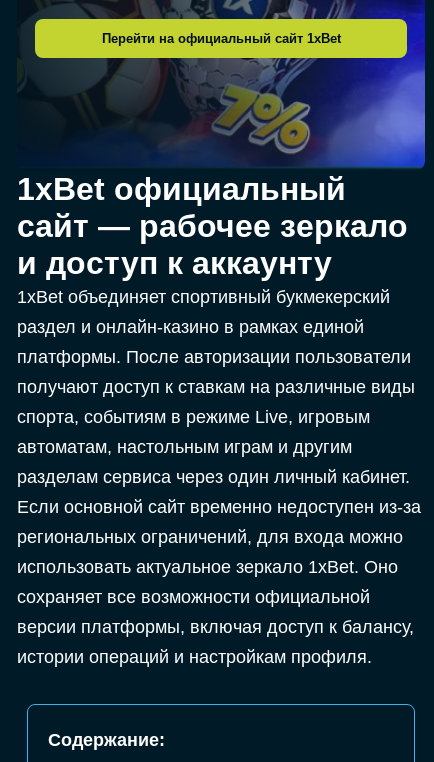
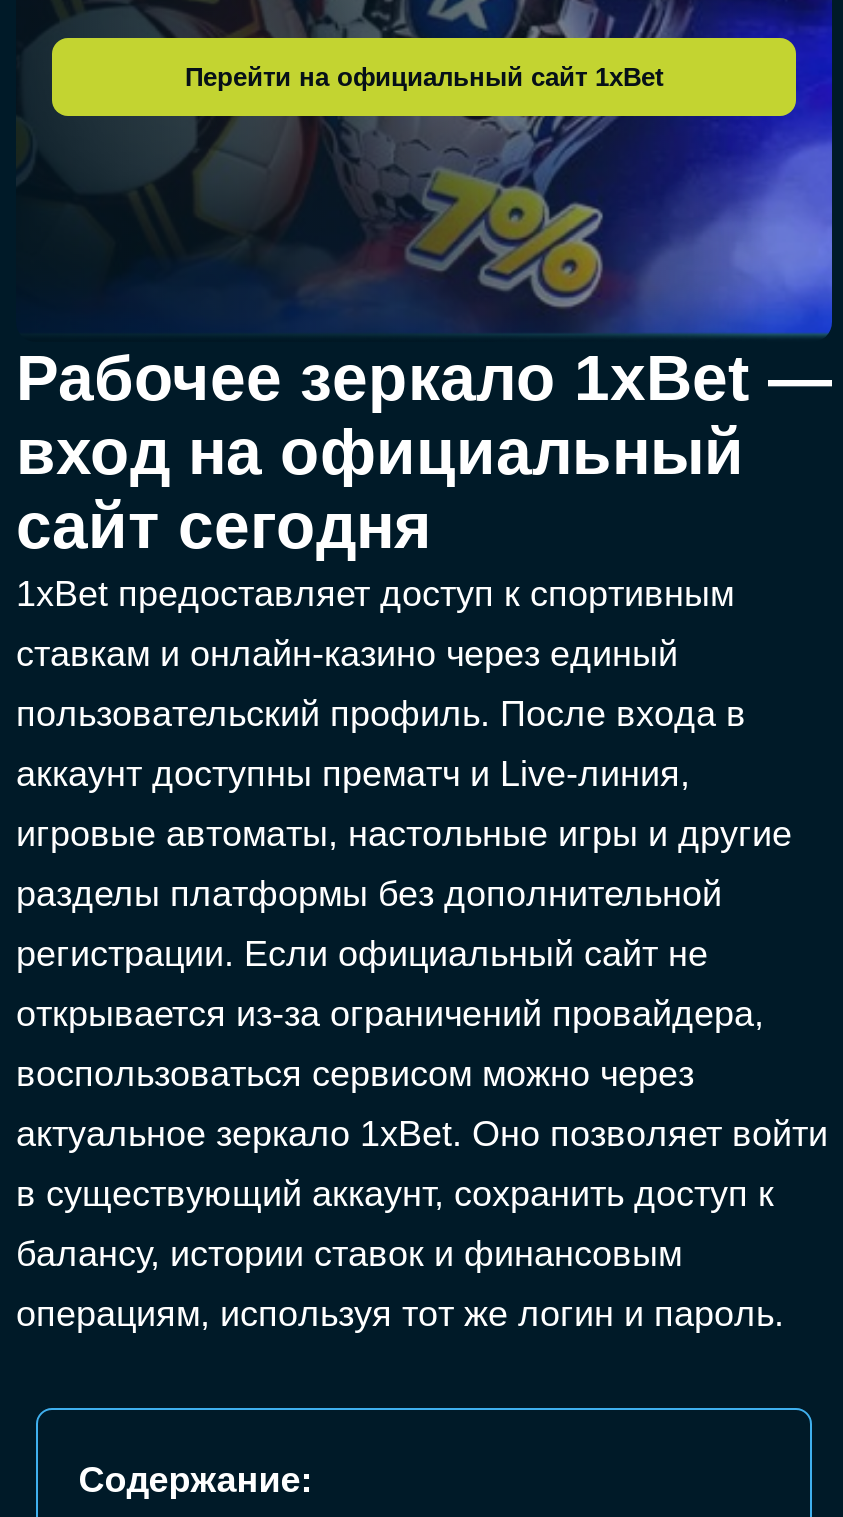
- 1xBet официальный
- сайт — рабочее зеркало
- и доступ к аккаунту
- 1xBet объединяет спортивный букмекерский
+ Рабочее зеркало 1xBet —
+ вход на официальный
+ сайт сегодня
+ 1xBet предоставляет доступ к спортивным

- раздел и онлайн-казино в рамках единой
+ ставкам и онлайн-казино через единый

- платформы. После авторизации пользователи
+ пользовательский профиль. После входа в

- получают доступ к ставкам на различные виды
+ аккаунт доступны прематч и Live-линия,

- спорта, событиям в режиме Live, игровым
+ игровые автоматы, настольные игры и другие

- автоматам, настольным играм и другим
+ разделы платформы без дополнительной

- разделам сервиса через один личный кабинет.
+ регистрации. Если официальный сайт не

- Если основной сайт временно недоступен из-за
+ открывается из-за ограничений провайдера,

- региональных ограничений, для входа можно
+ воспользоваться сервисом можно через

- использовать актуальное зеркало 1xBet. Оно
+ актуальное зеркало 1xBet. Оно позволяет войти

- сохраняет все возможности официальной
+ в существующий аккаунт, сохранить доступ к

- версии платформы, включая доступ к балансу,
+ балансу, истории ставок и финансовым

- истории операций и настройкам профиля.
+ операциям, используя тот же логин и пароль.
